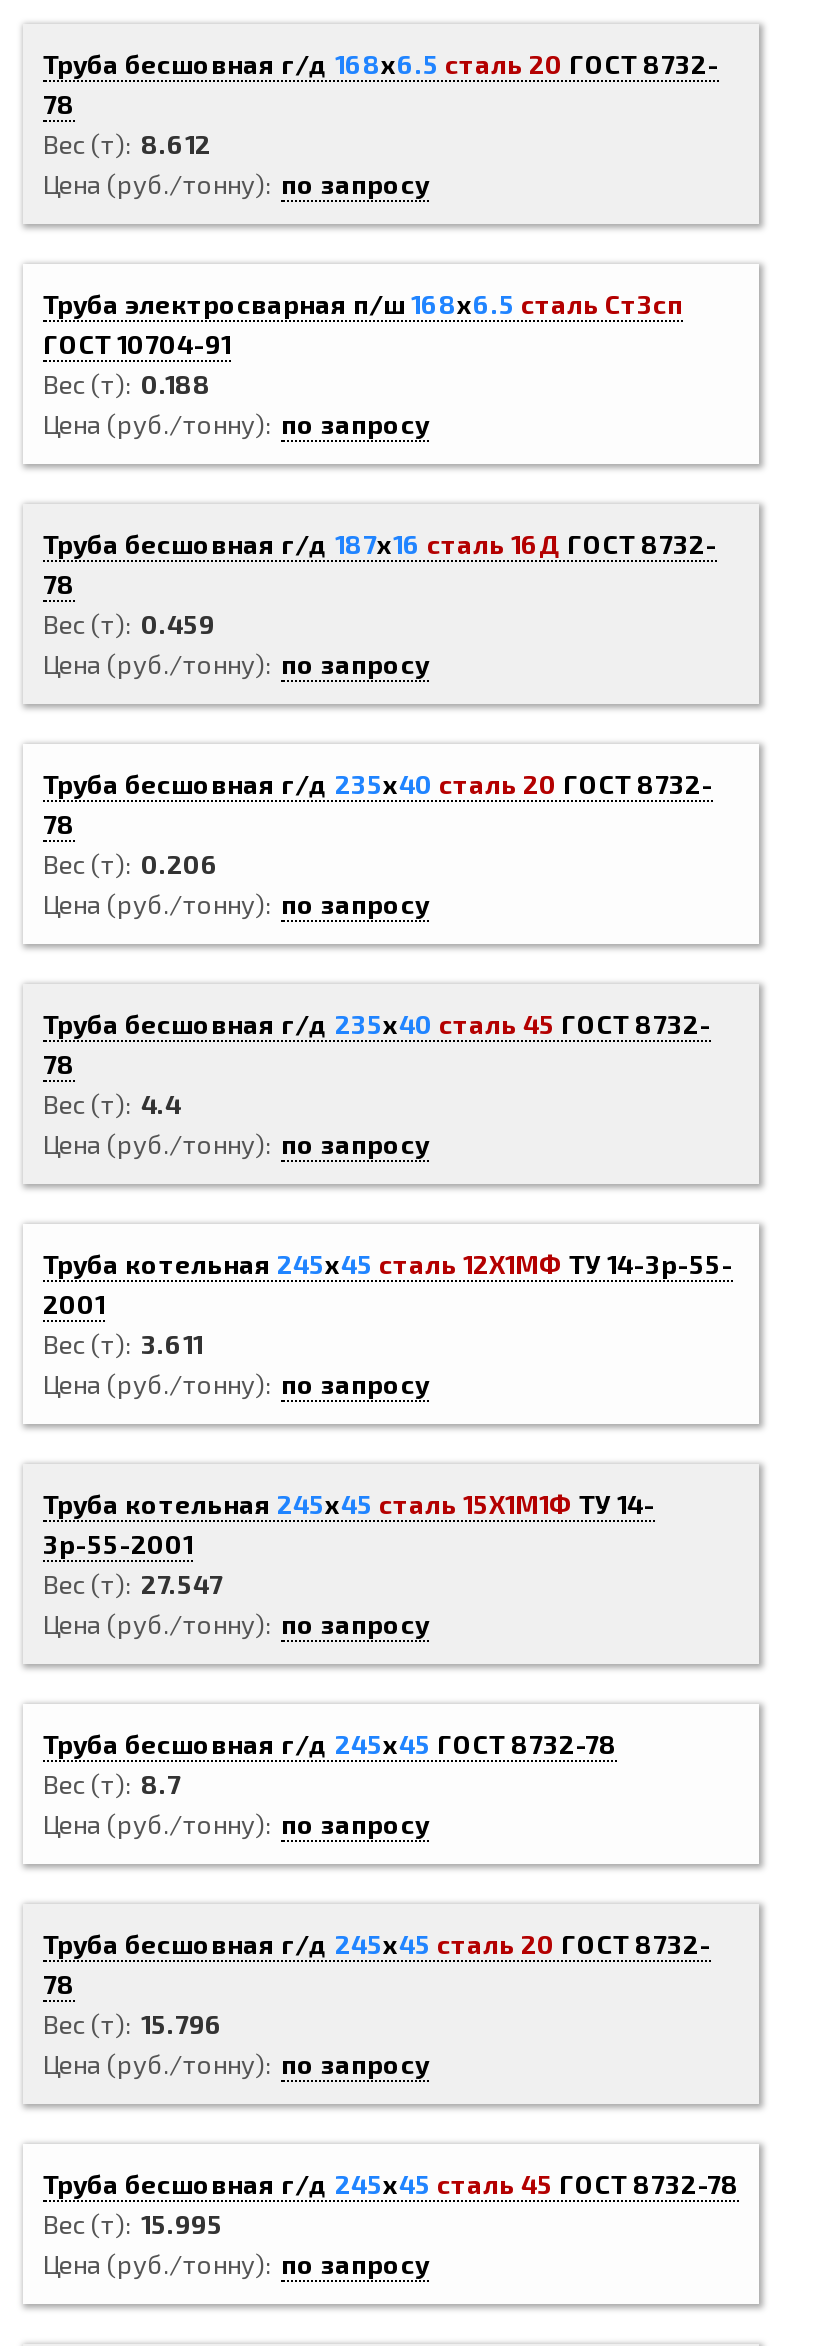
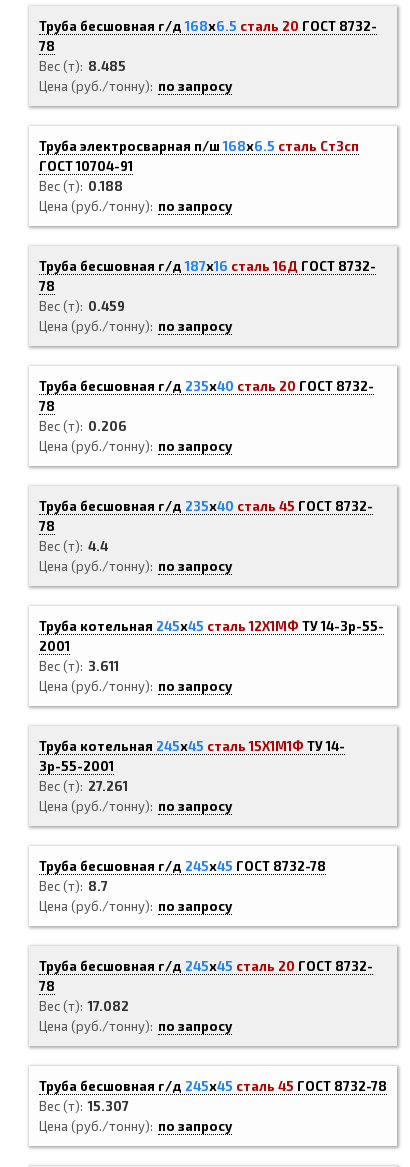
- Вес (т) 8.612
+ Вес (т) 8.485

- Вес (т) 27.547
+ Вес (т) 27.261

- Вес (т) 15.796
+ Вес (т) 17.082

- Вес (т) 15.995
+ Вес (т) 15.307
